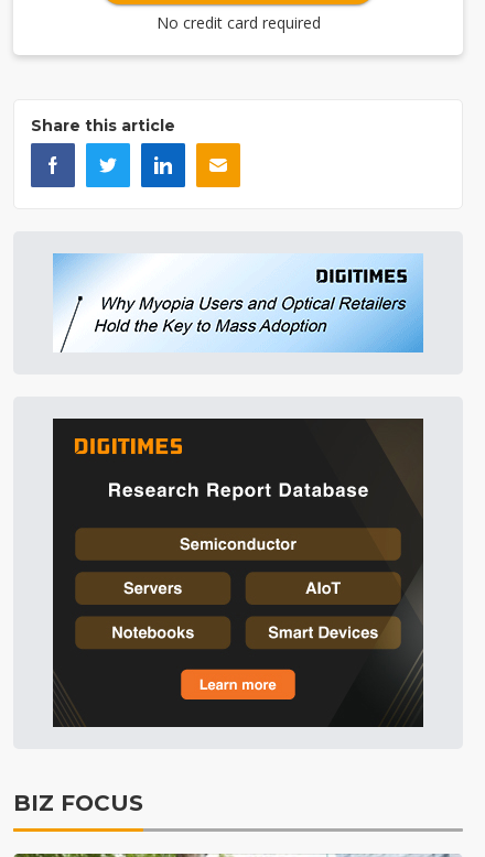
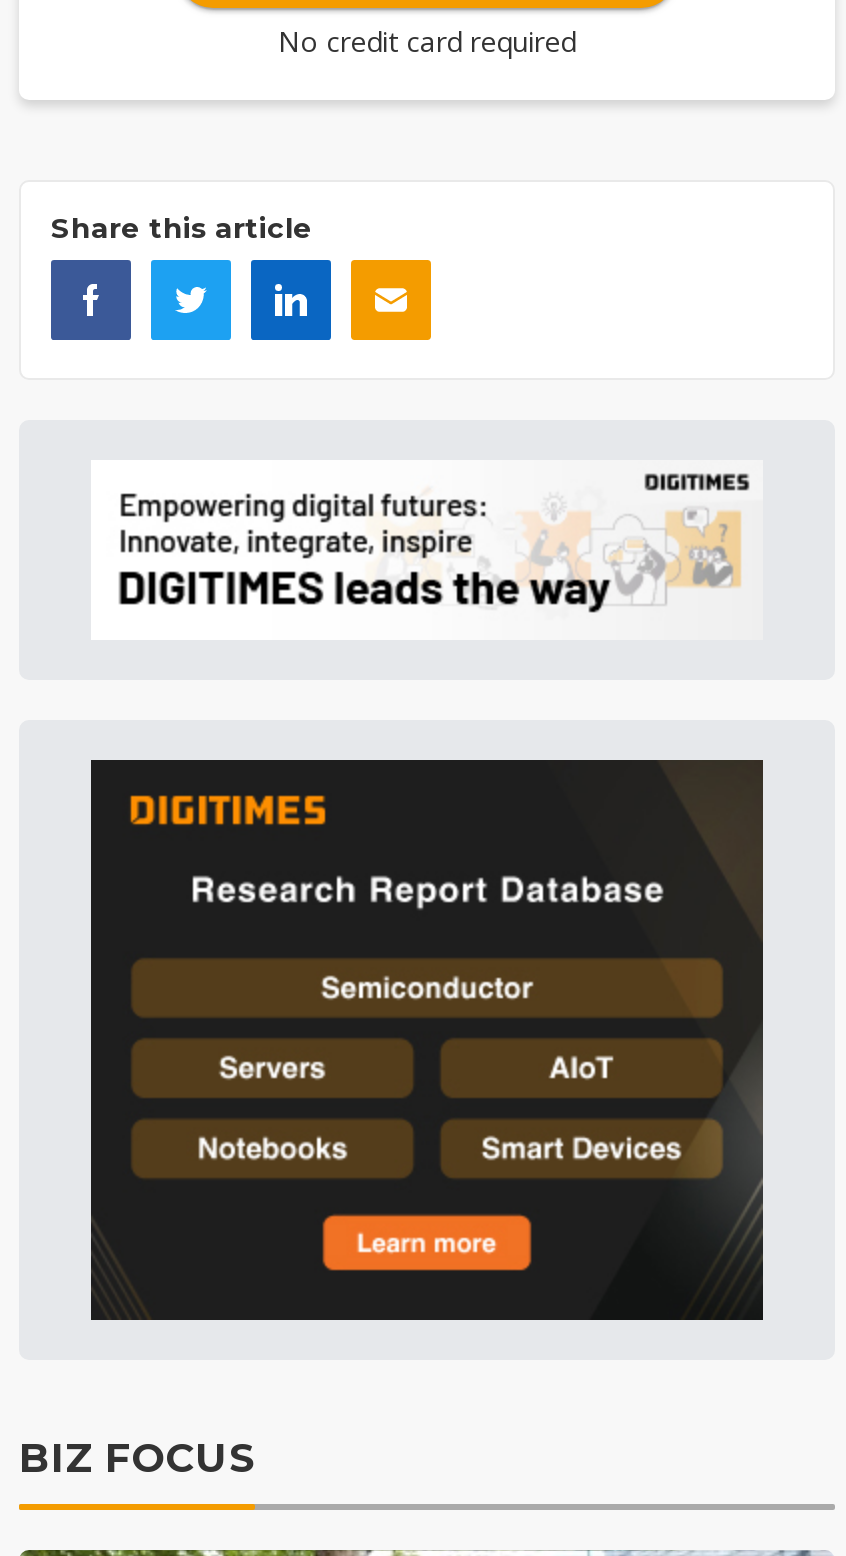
- [image]
+ [image]
